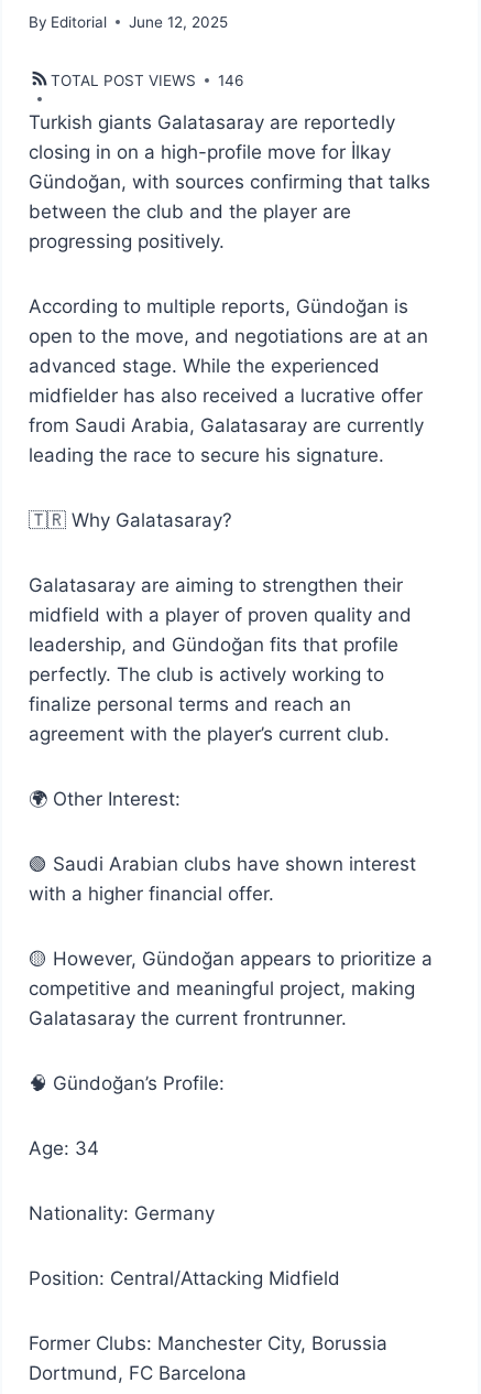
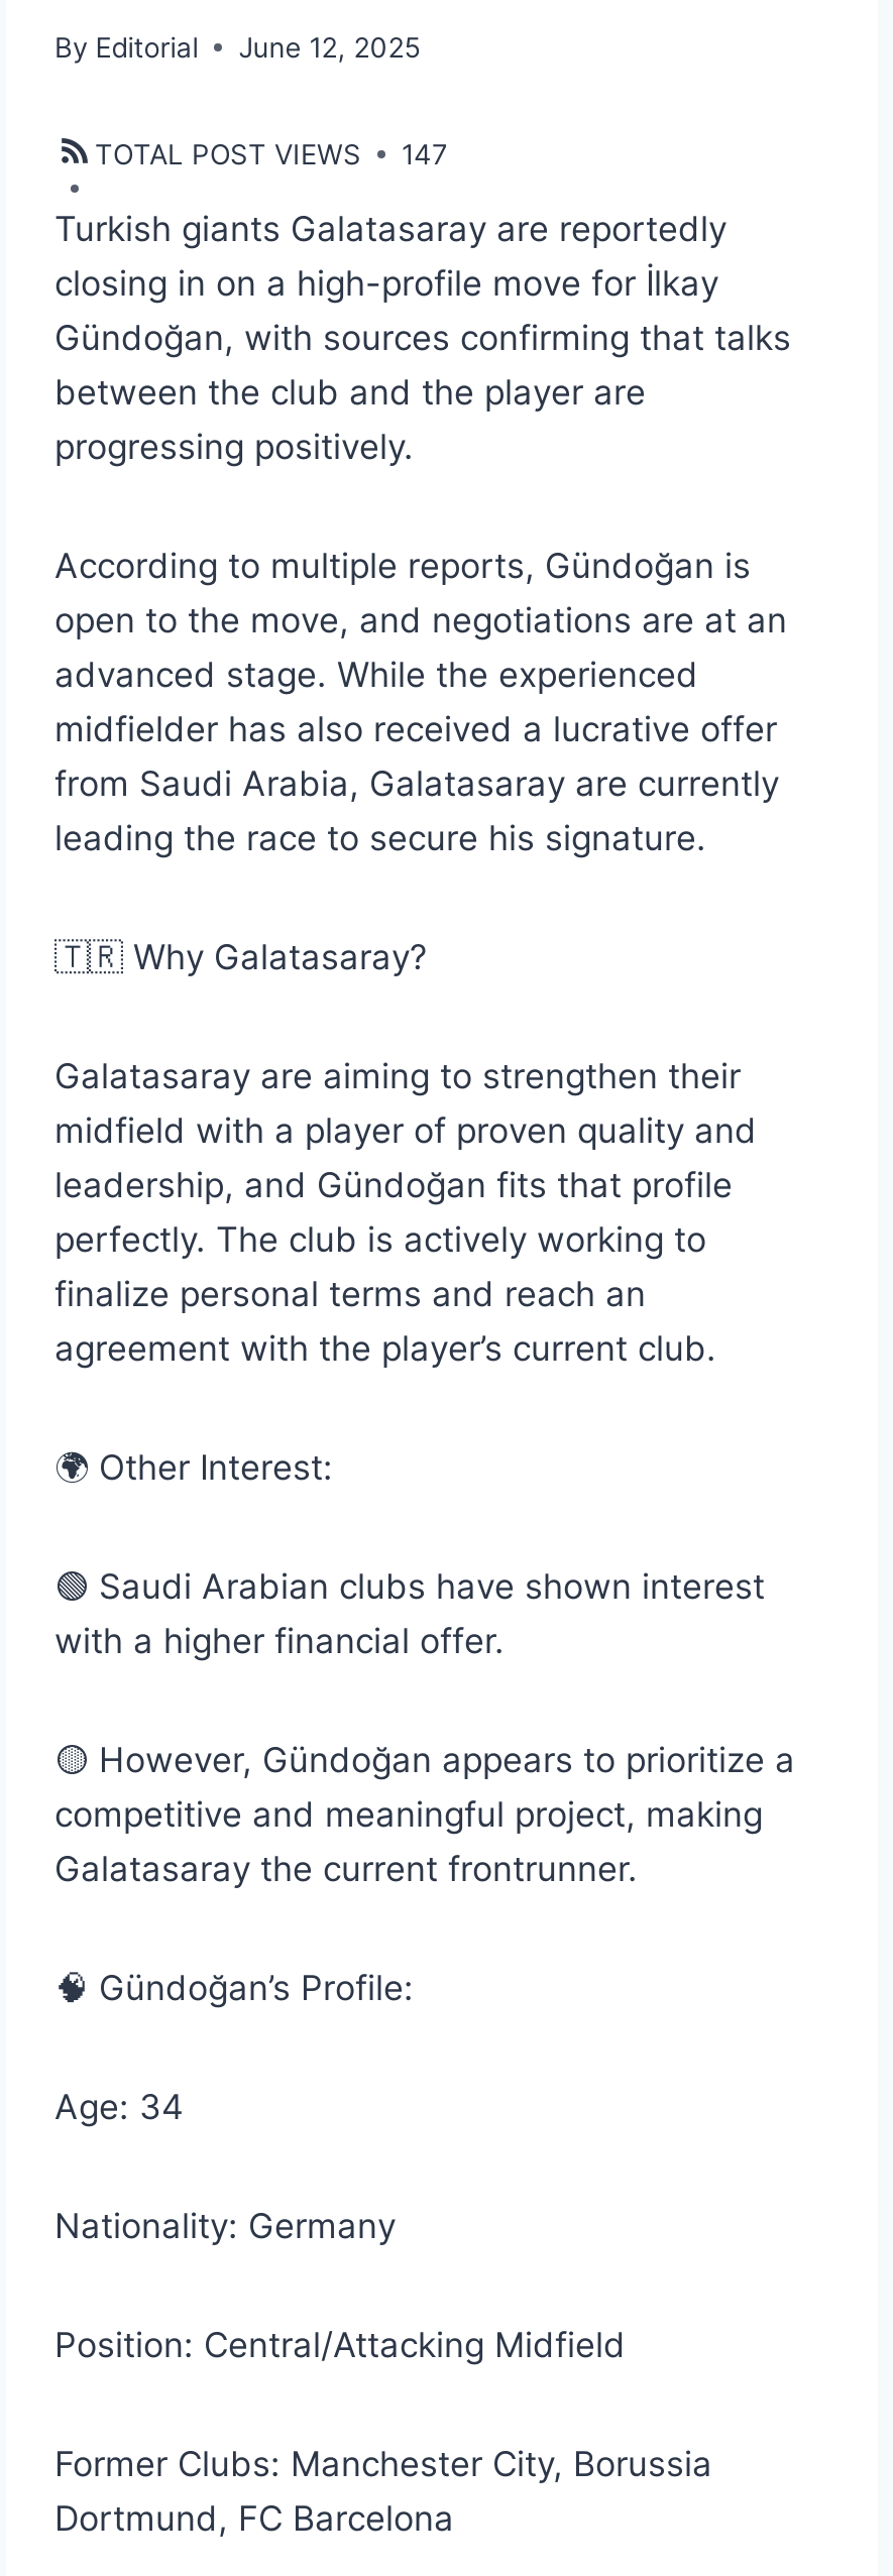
- TOTAL POST VIEWS 146
+ TOTAL POST VIEWS 147
